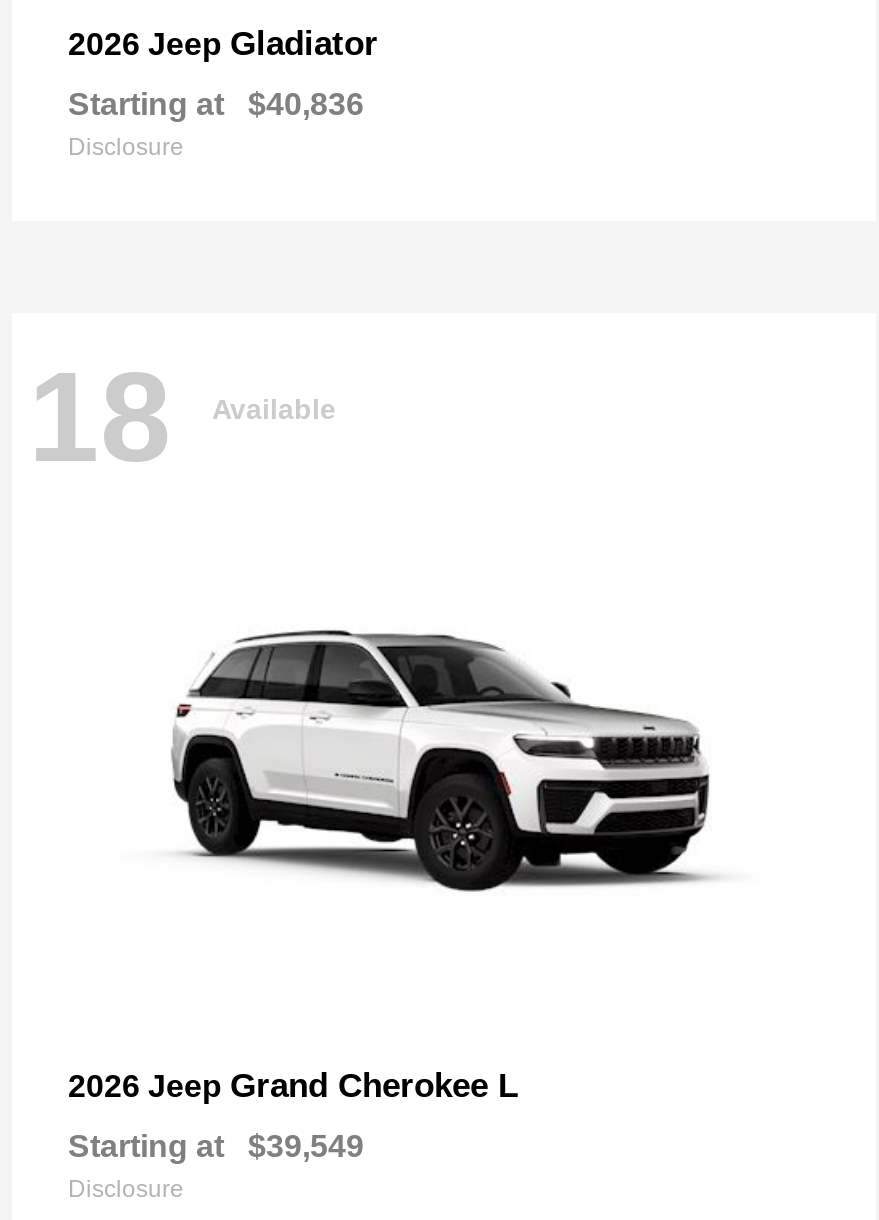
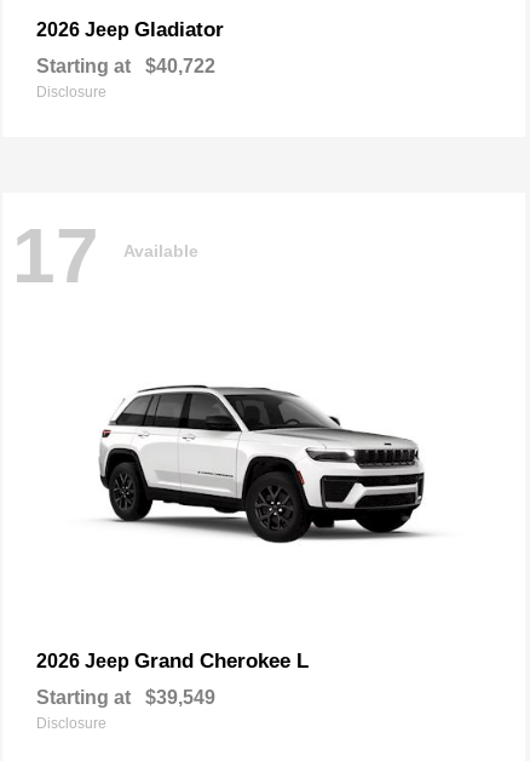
- Starting at $40,836
+ Starting at $40,722

- 18 Available
+ 17 Available
